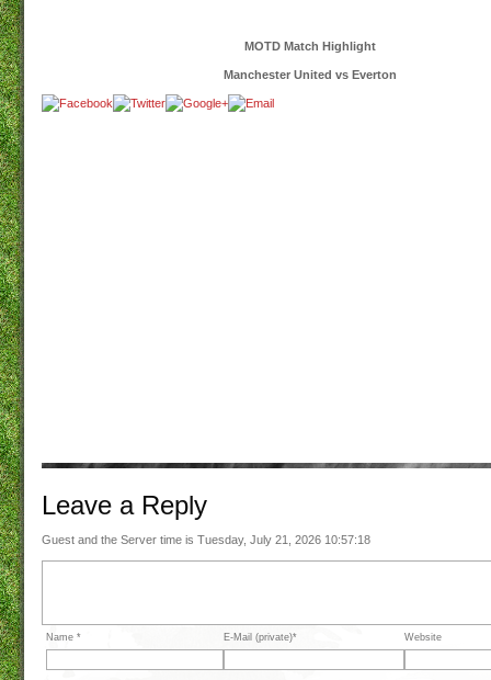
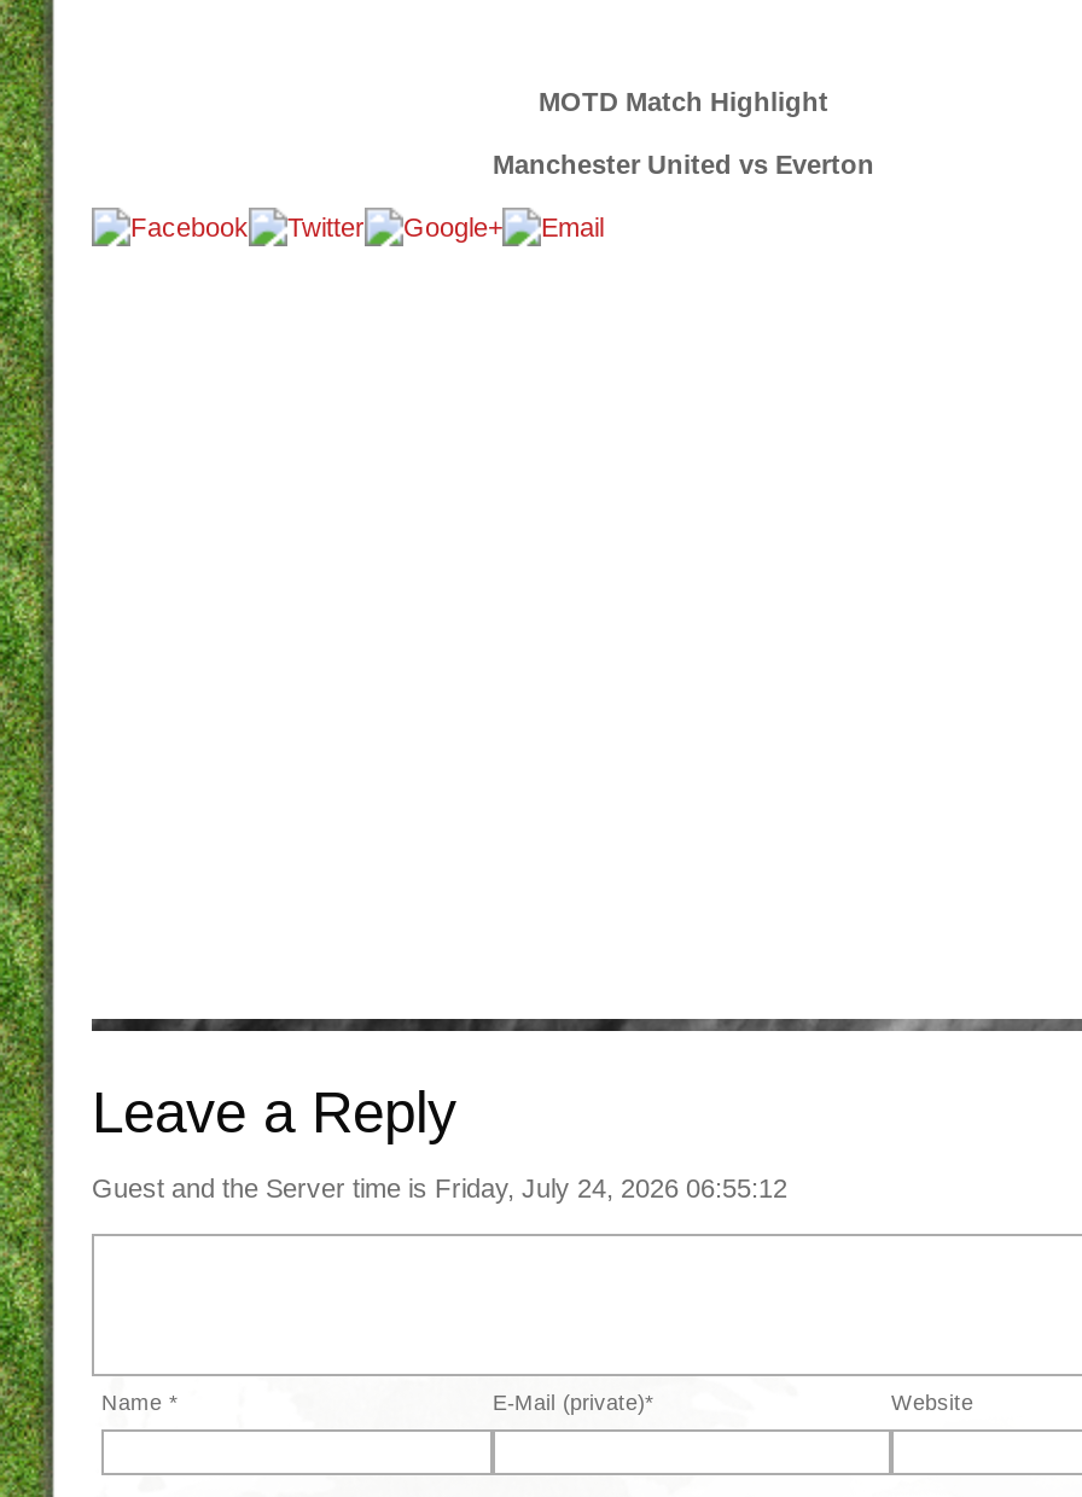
- Guest and the Server time is Tuesday, July 21, 2026 10:57:18
+ Guest and the Server time is Friday, July 24, 2026 06:55:12
